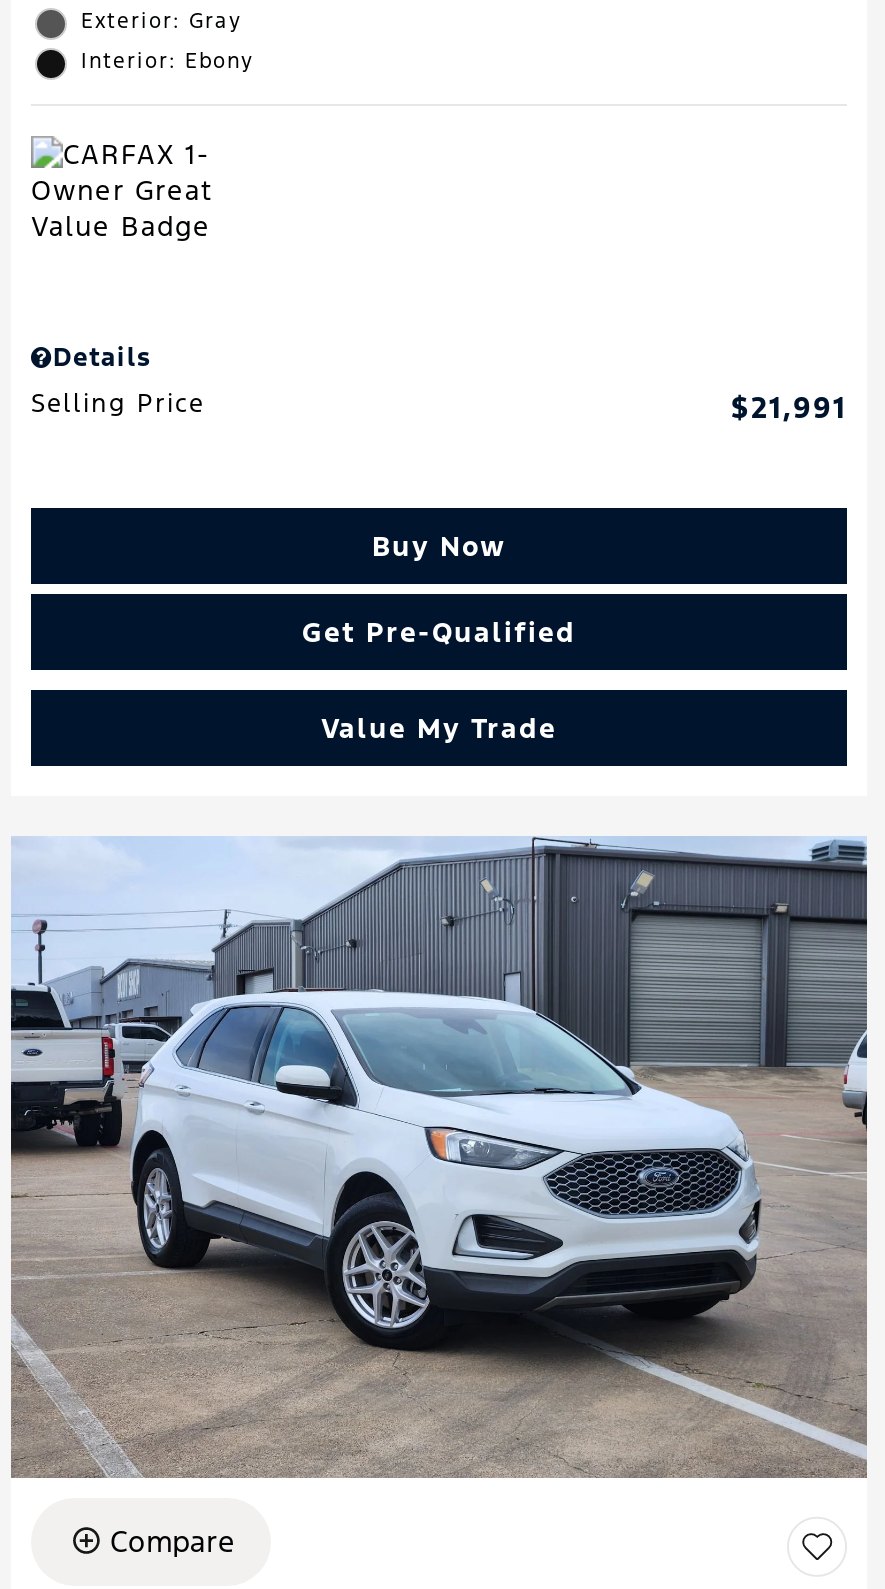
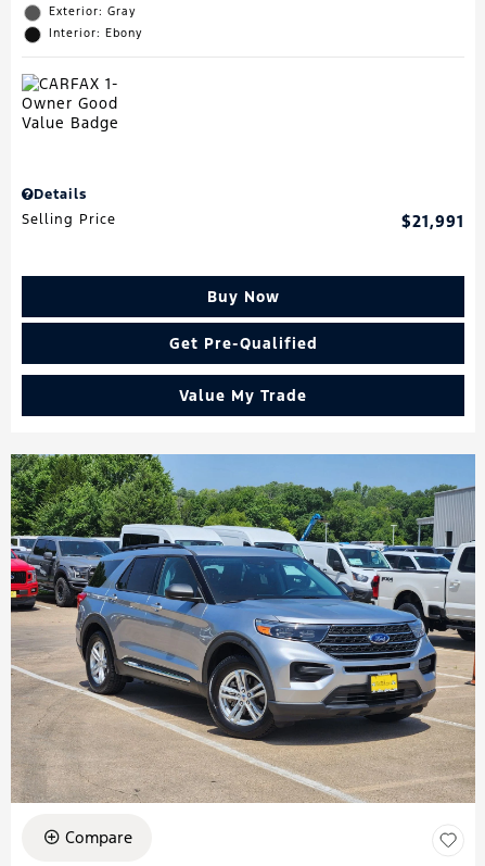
- [image]
+ [image]
